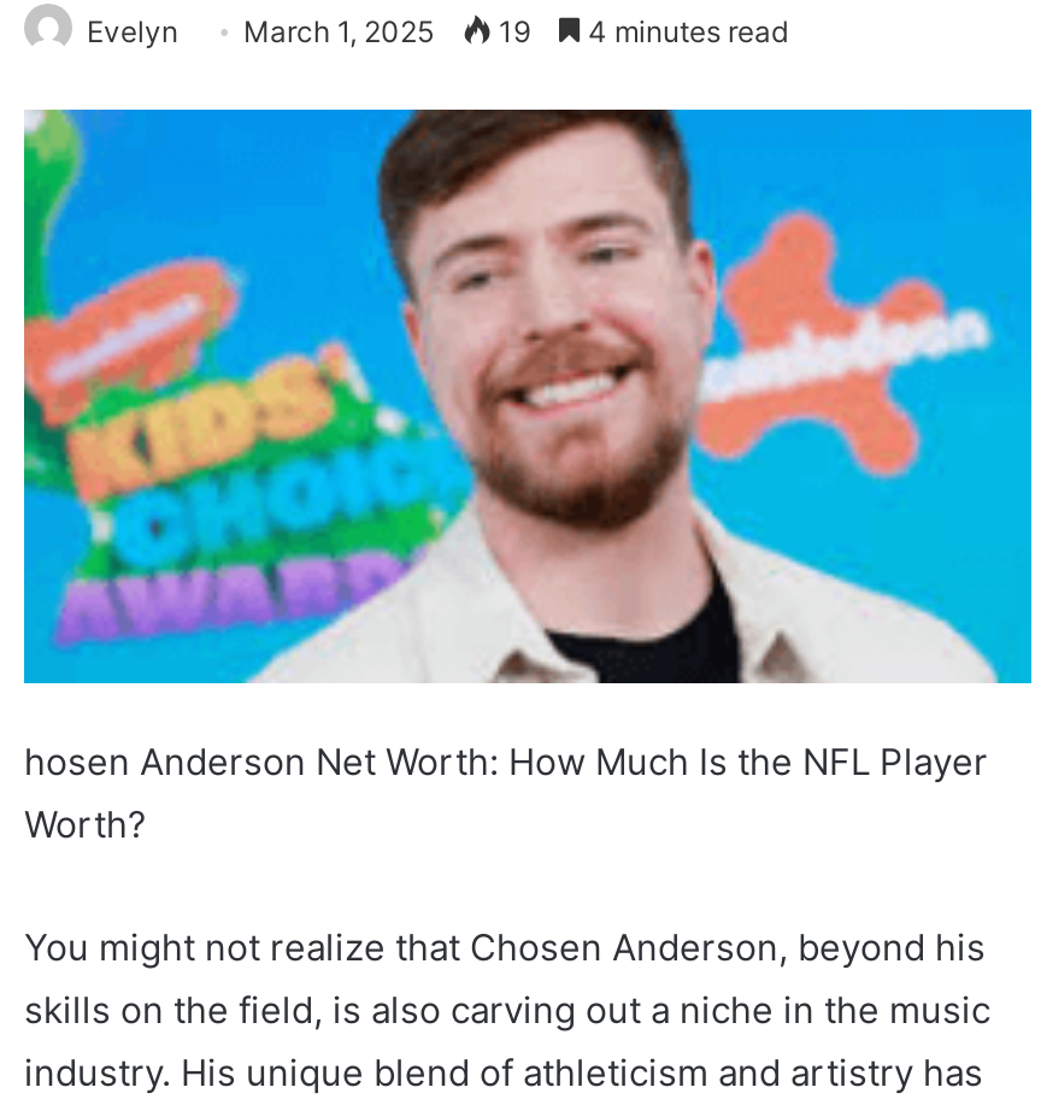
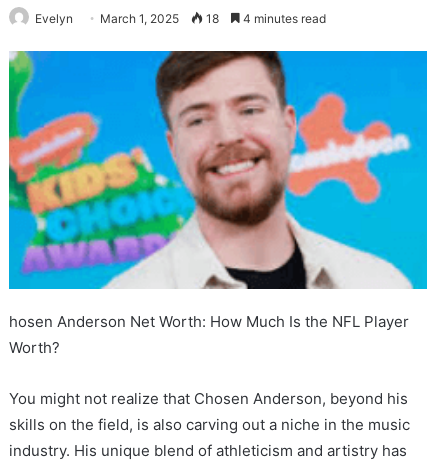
- Evelyn March 1, 2025 19 4 minutes read
+ Evelyn March 1, 2025 18 4 minutes read
